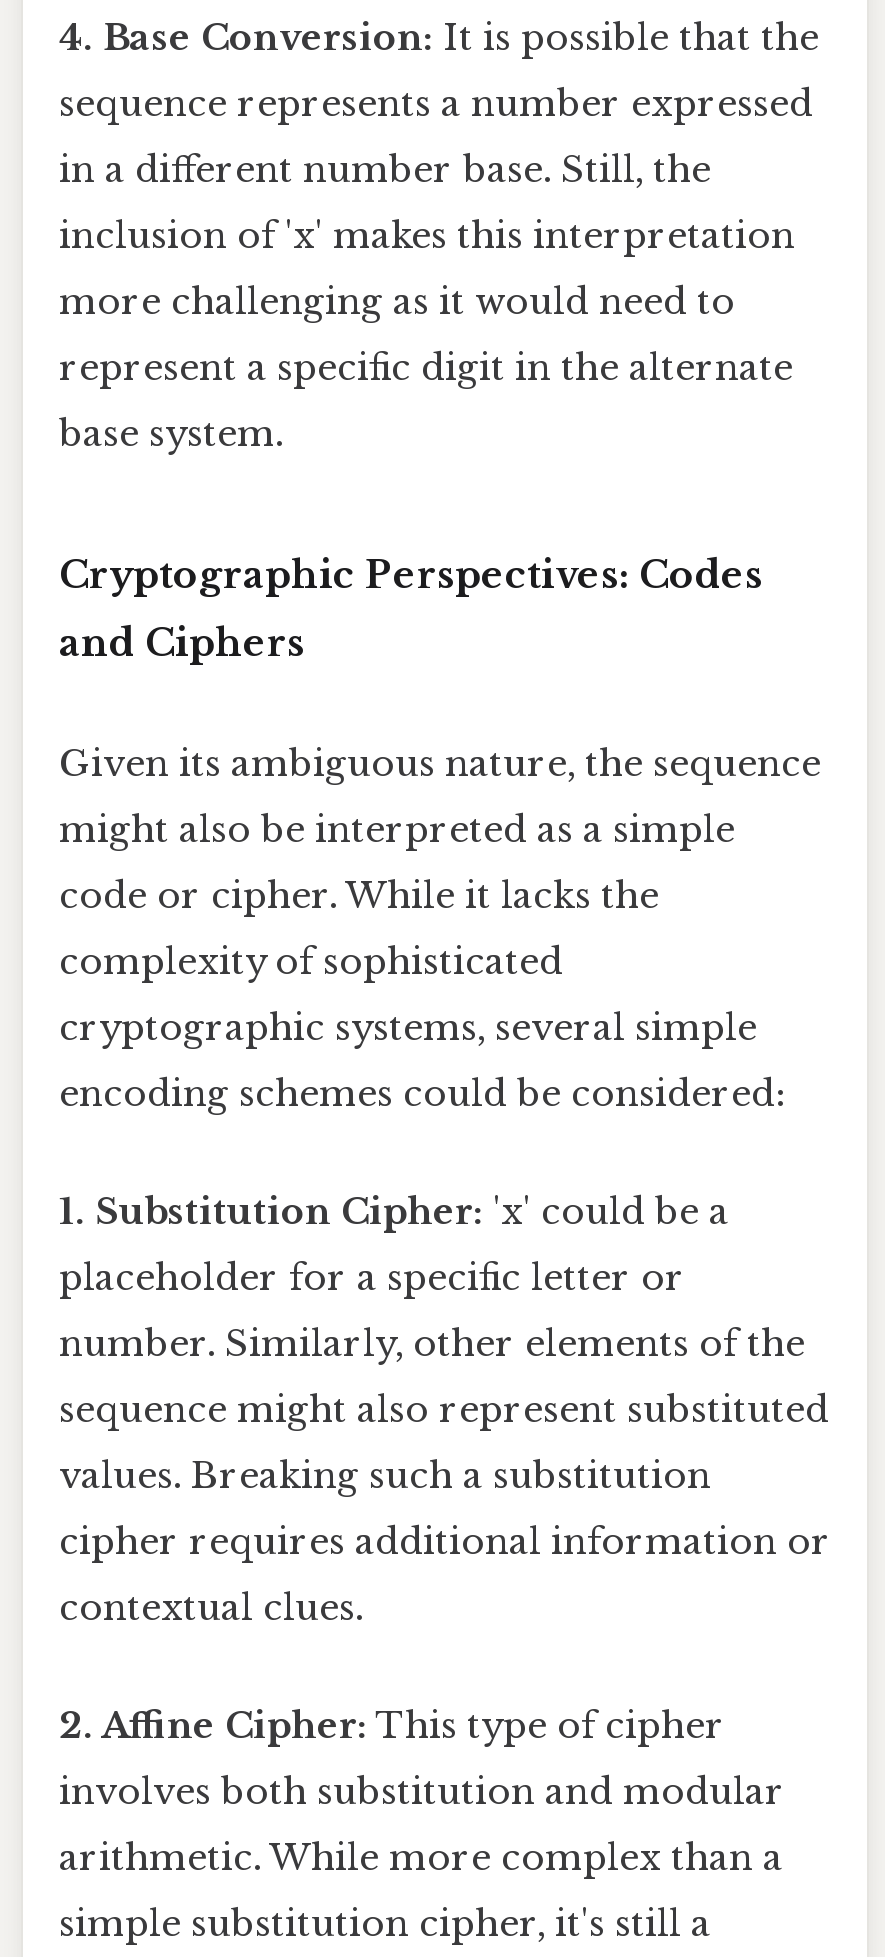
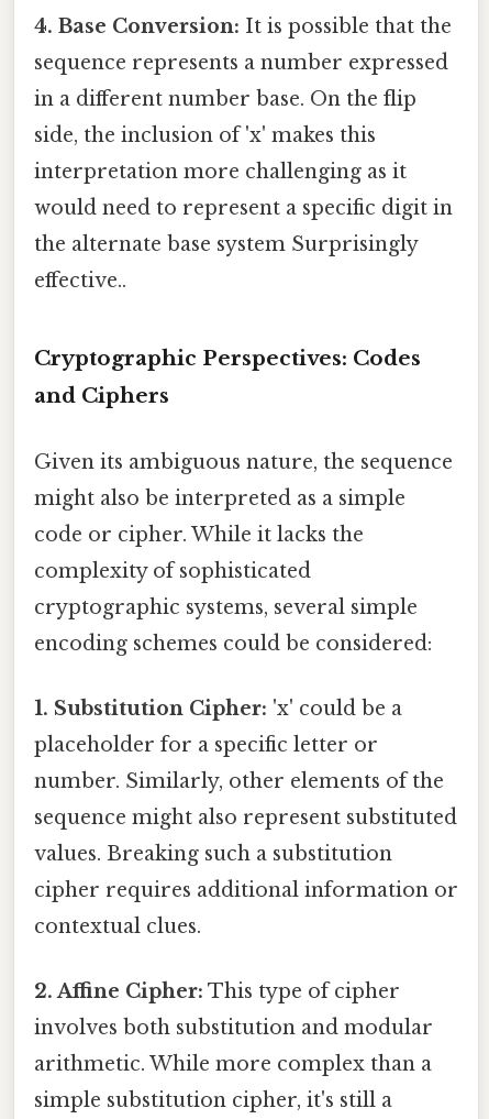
- in a different number base. Still, the
- inclusion of 'x' makes this interpretation
- more challenging as it would need to
- represent a specific digit in the alternate
- base system.
+ in a different number base. On the flip
+ side, the inclusion of 'x' makes this
+ interpretation more challenging as it
+ would need to represent a specific digit in
+ the alternate base system Surprisingly
+ effective..
